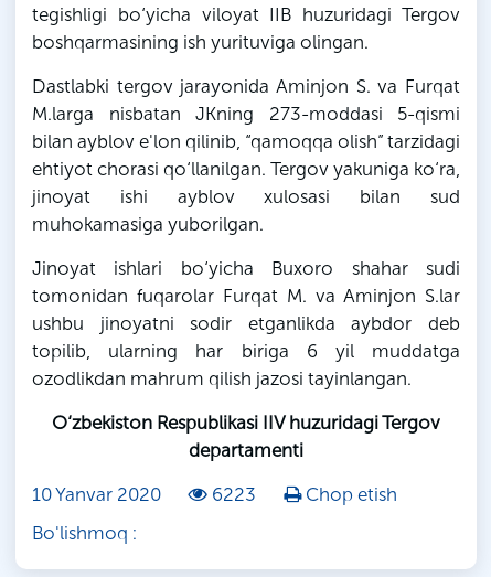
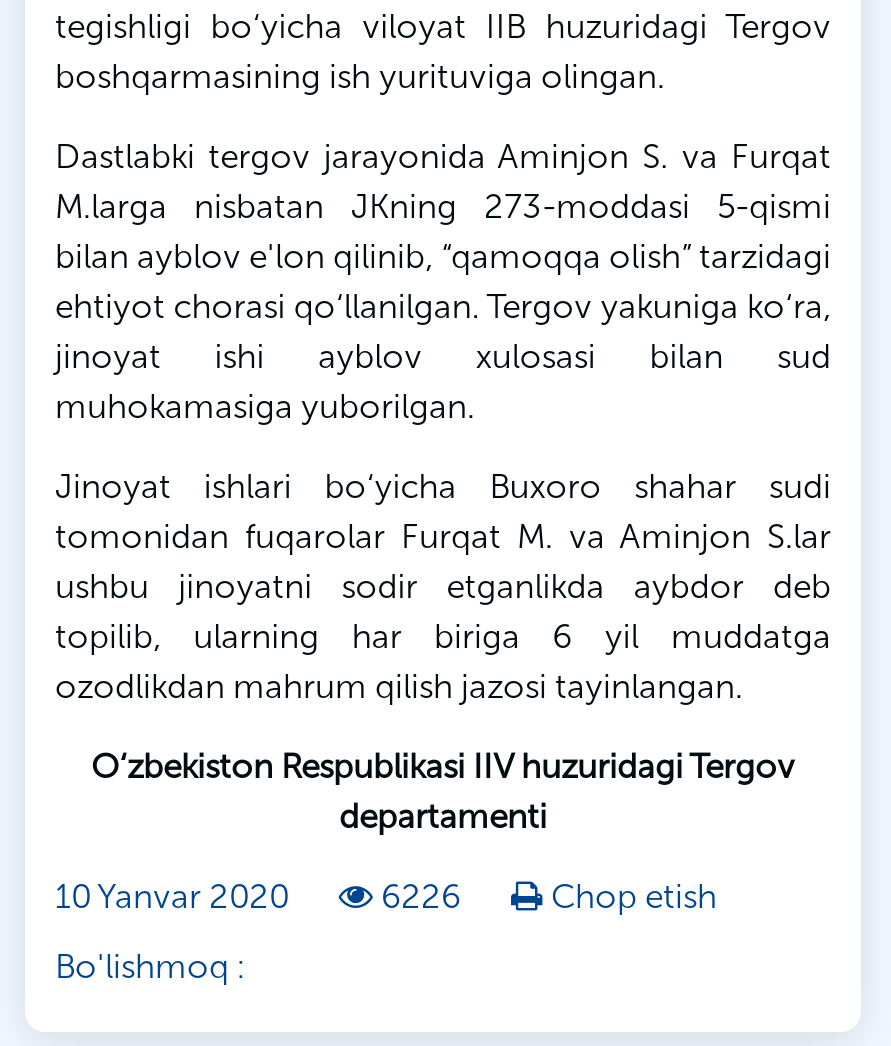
- 6223
+ 6226
